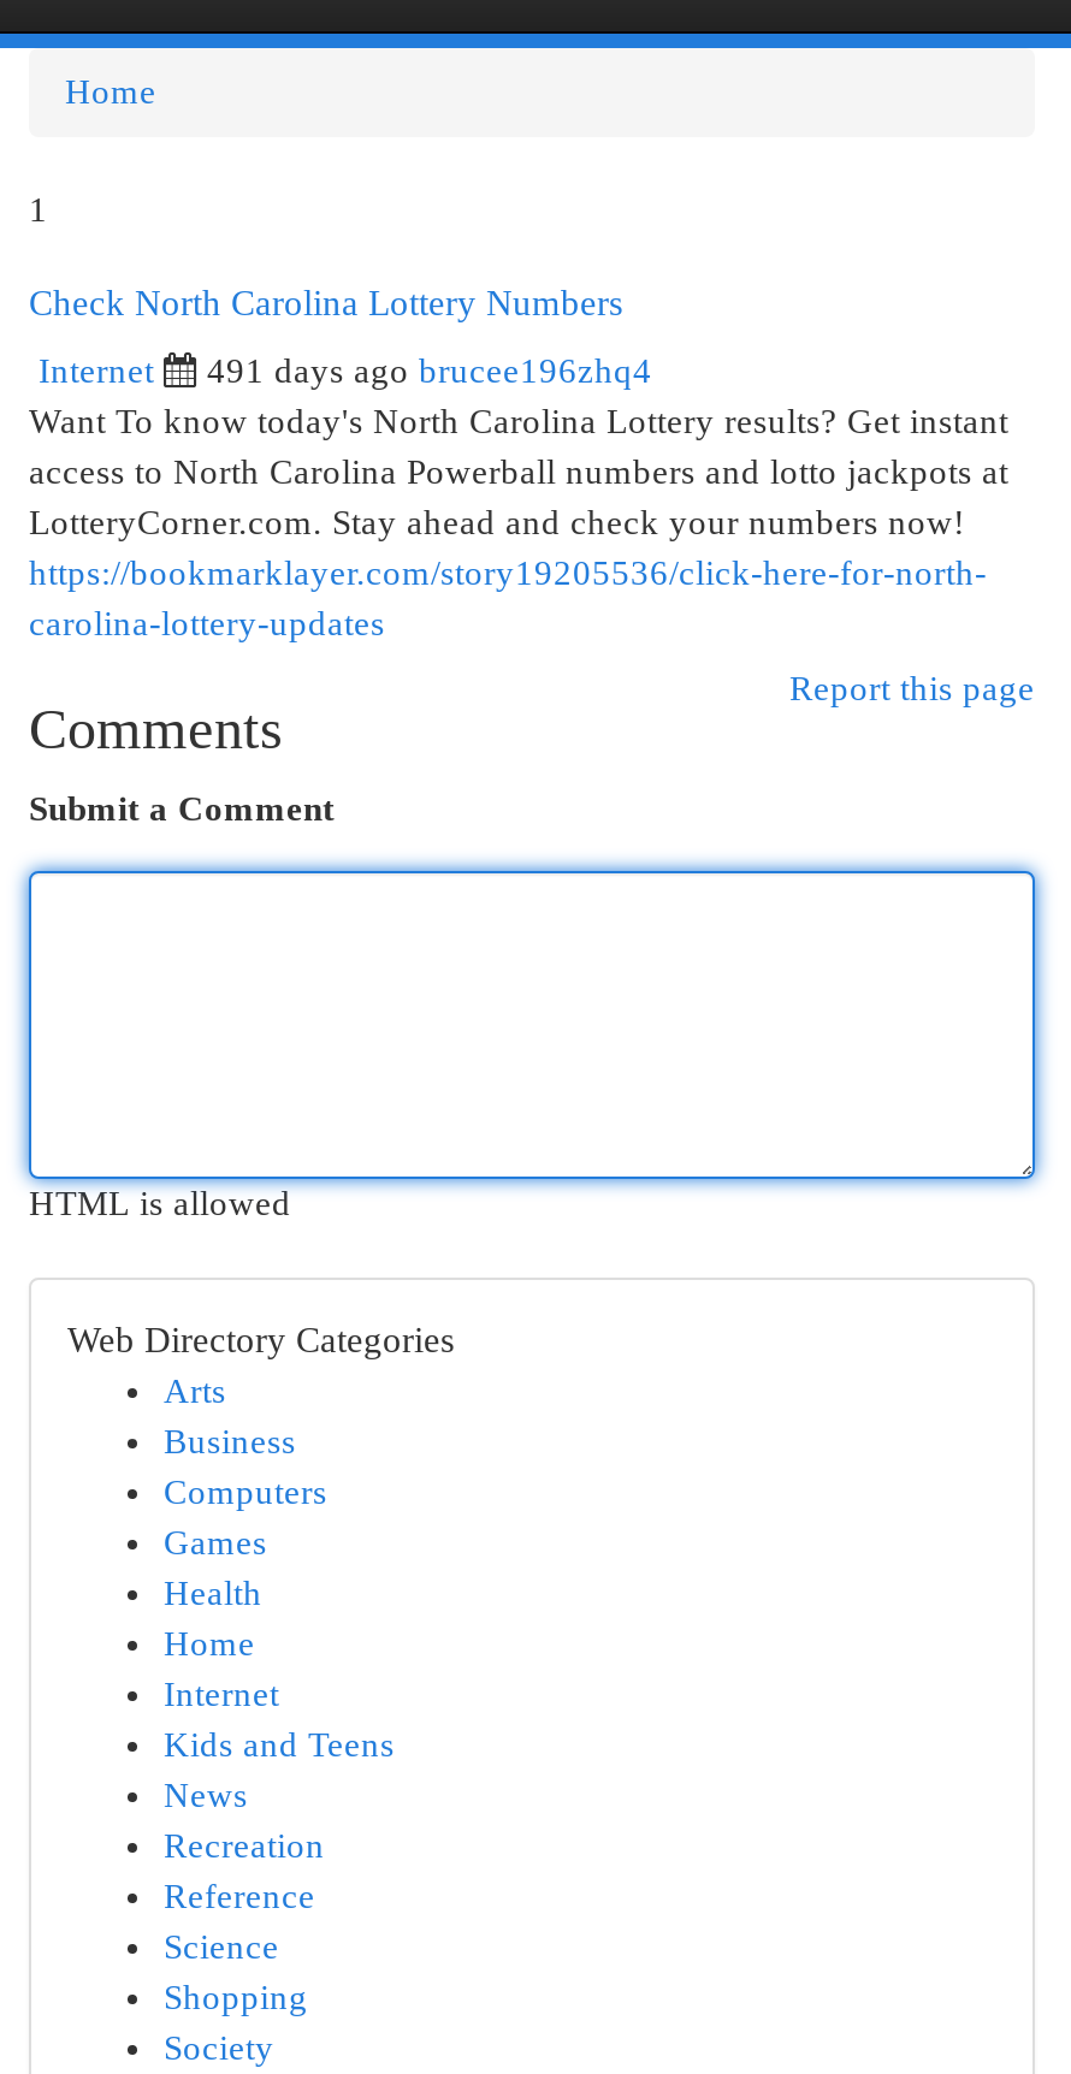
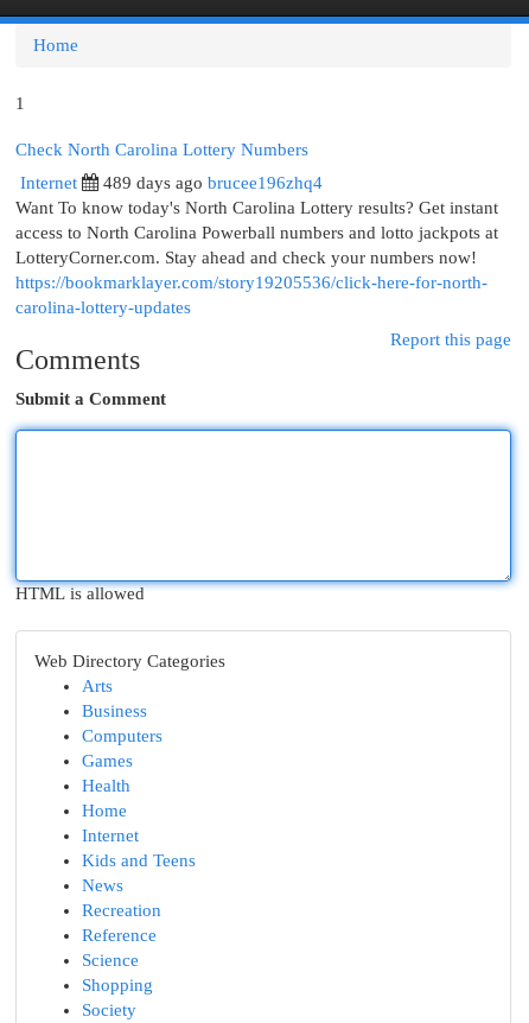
- 491 days ago brucee196zhq4
+ 489 days ago brucee196zhq4
